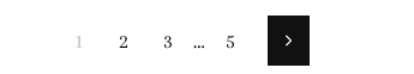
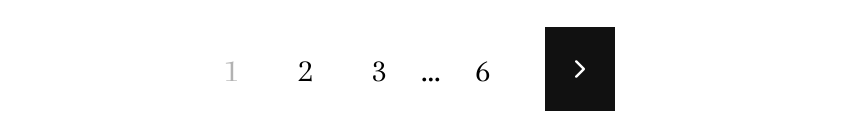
- 5
+ 6
